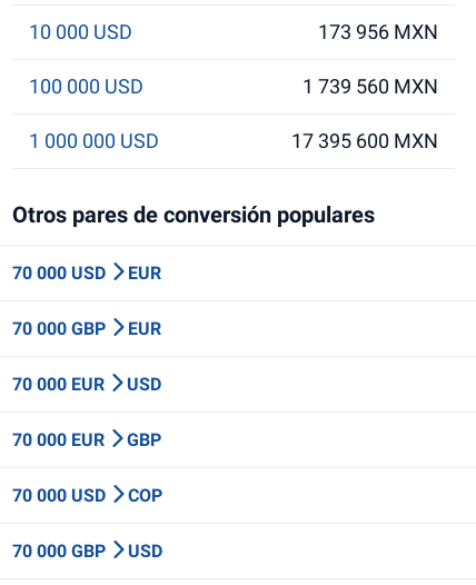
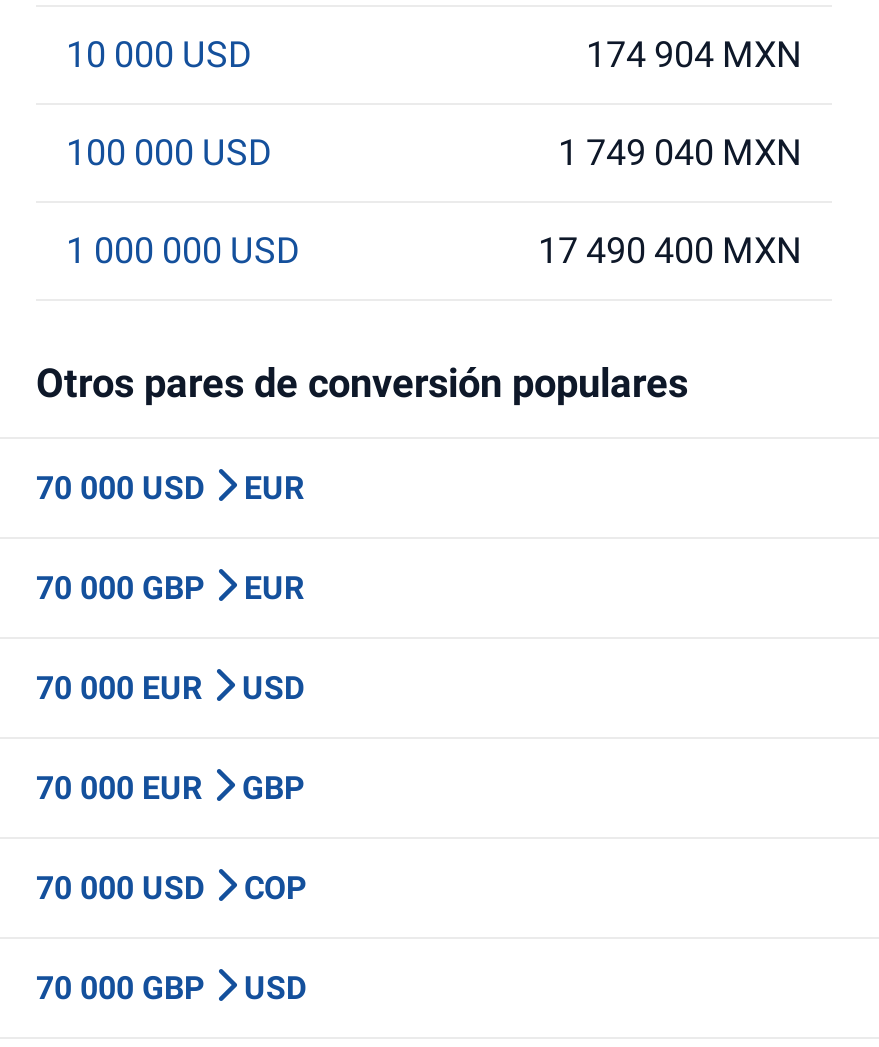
- 173 956 MXN
+ 174 904 MXN

- 1 739 560 MXN
+ 1 749 040 MXN

- 17 395 600 MXN
+ 17 490 400 MXN
